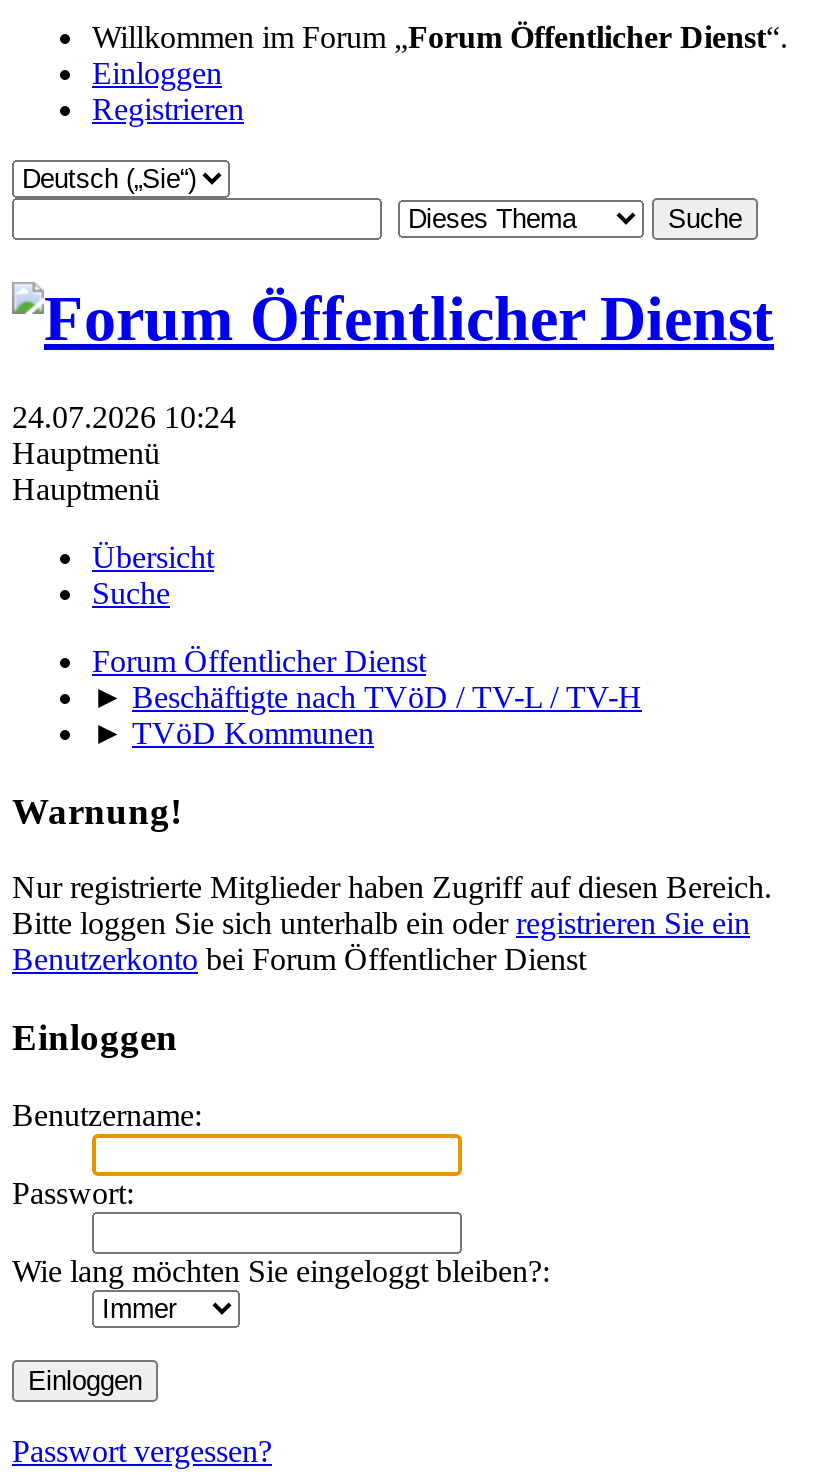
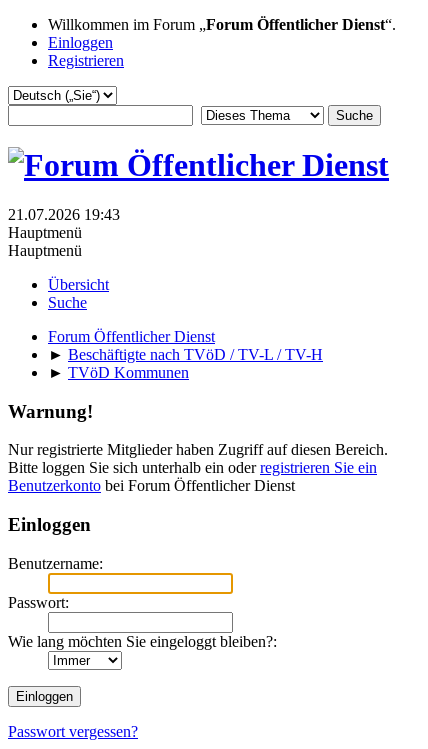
- 24.07.2026 10:24
+ 21.07.2026 19:43
